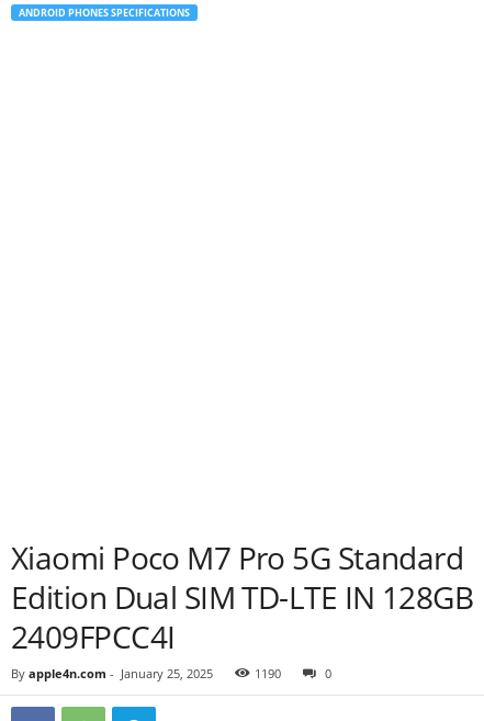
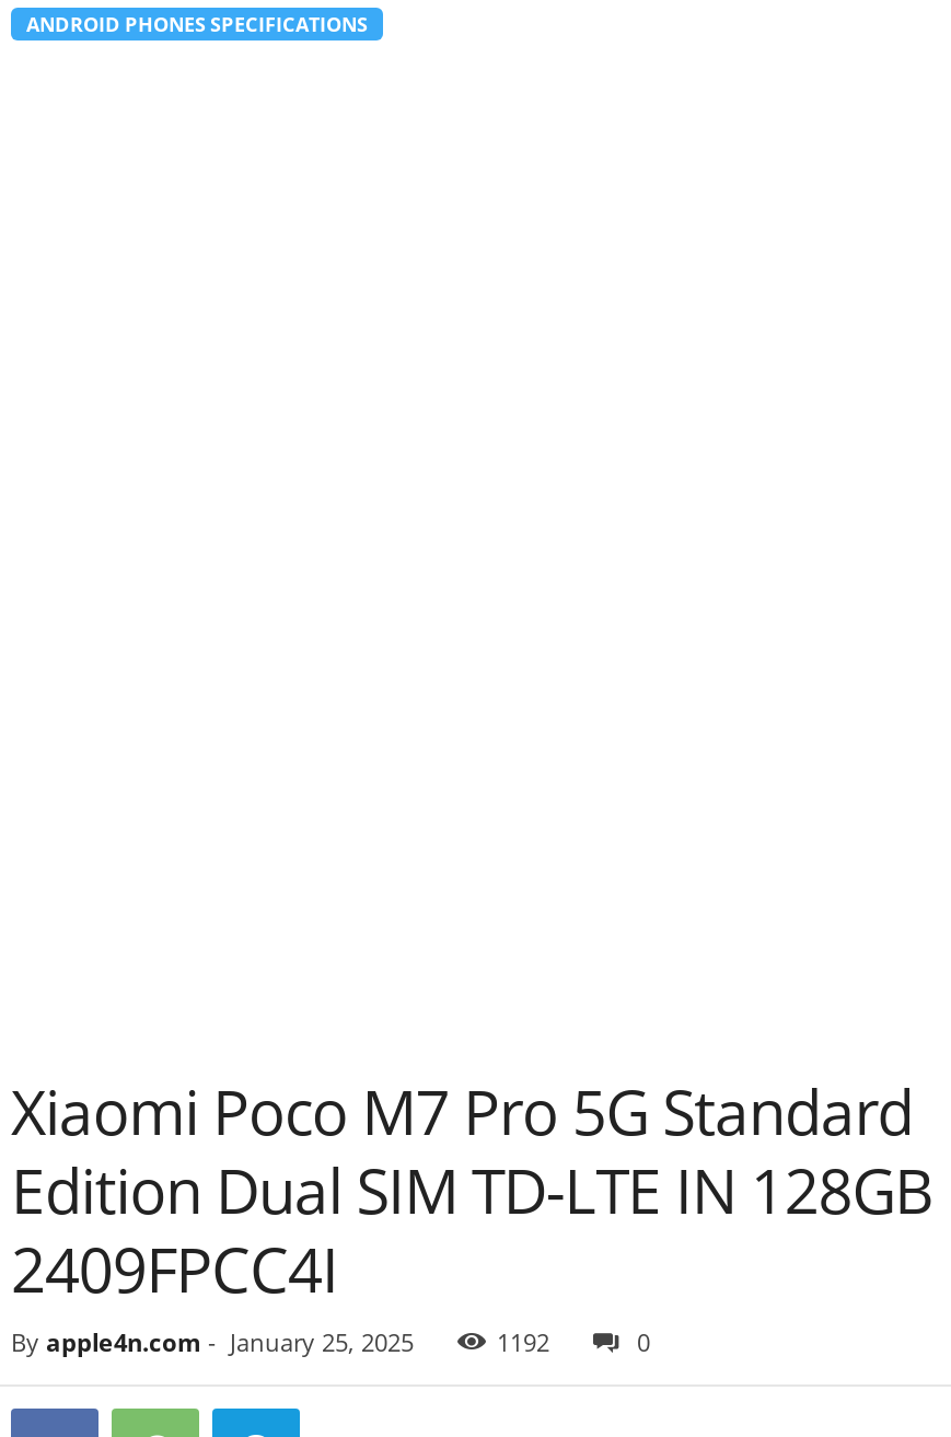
- 1190
+ 1192
